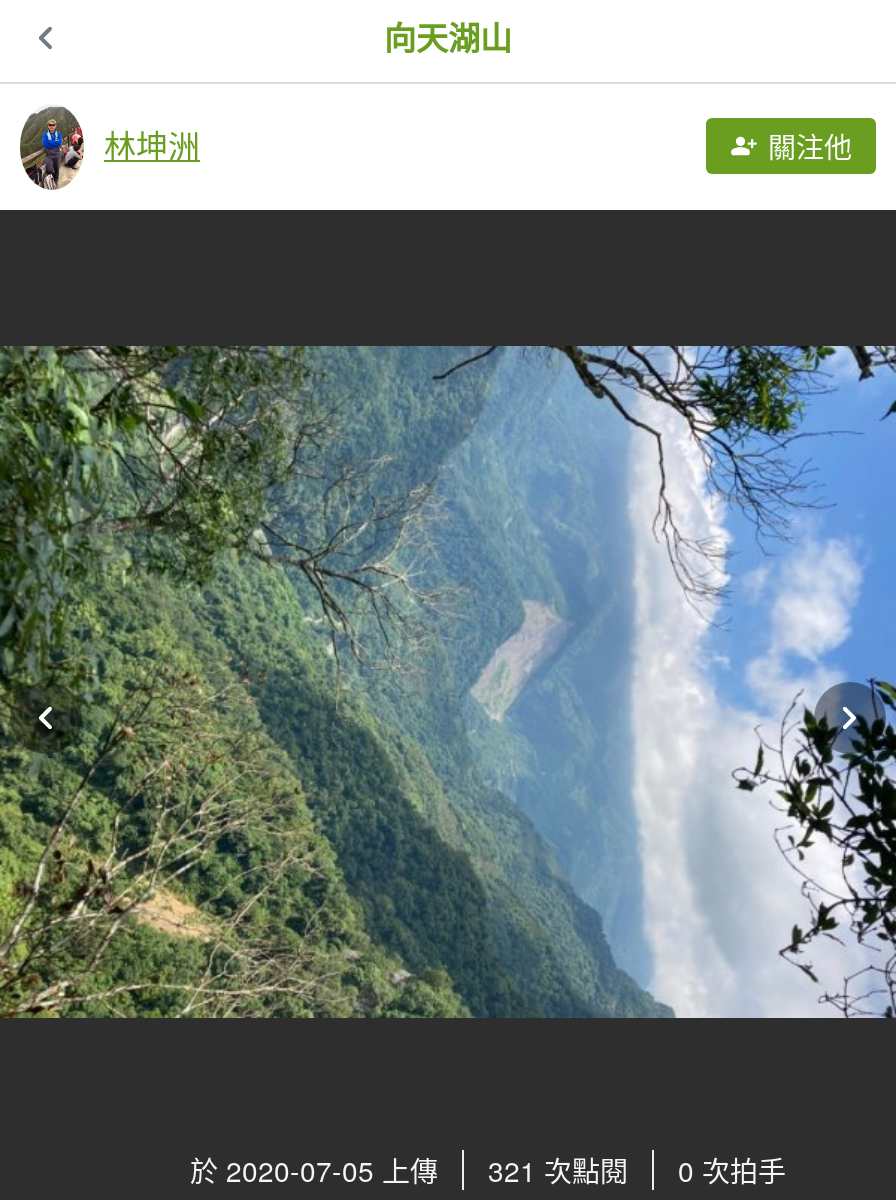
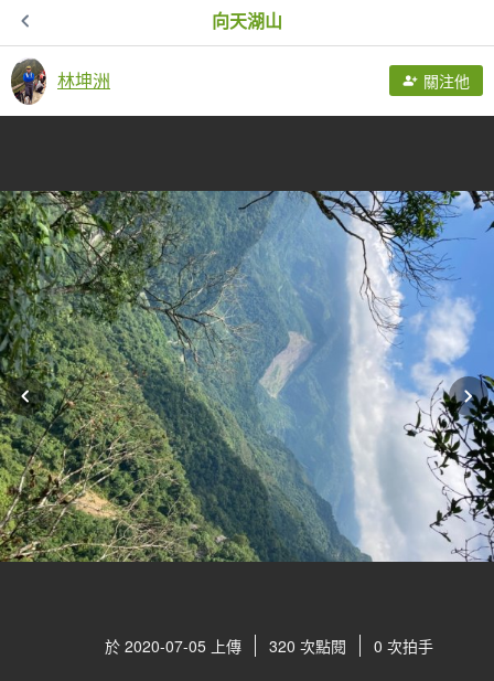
- 於 2020-07-05 上傳 321 次點閱 0 次拍手
+ 於 2020-07-05 上傳 320 次點閱 0 次拍手
